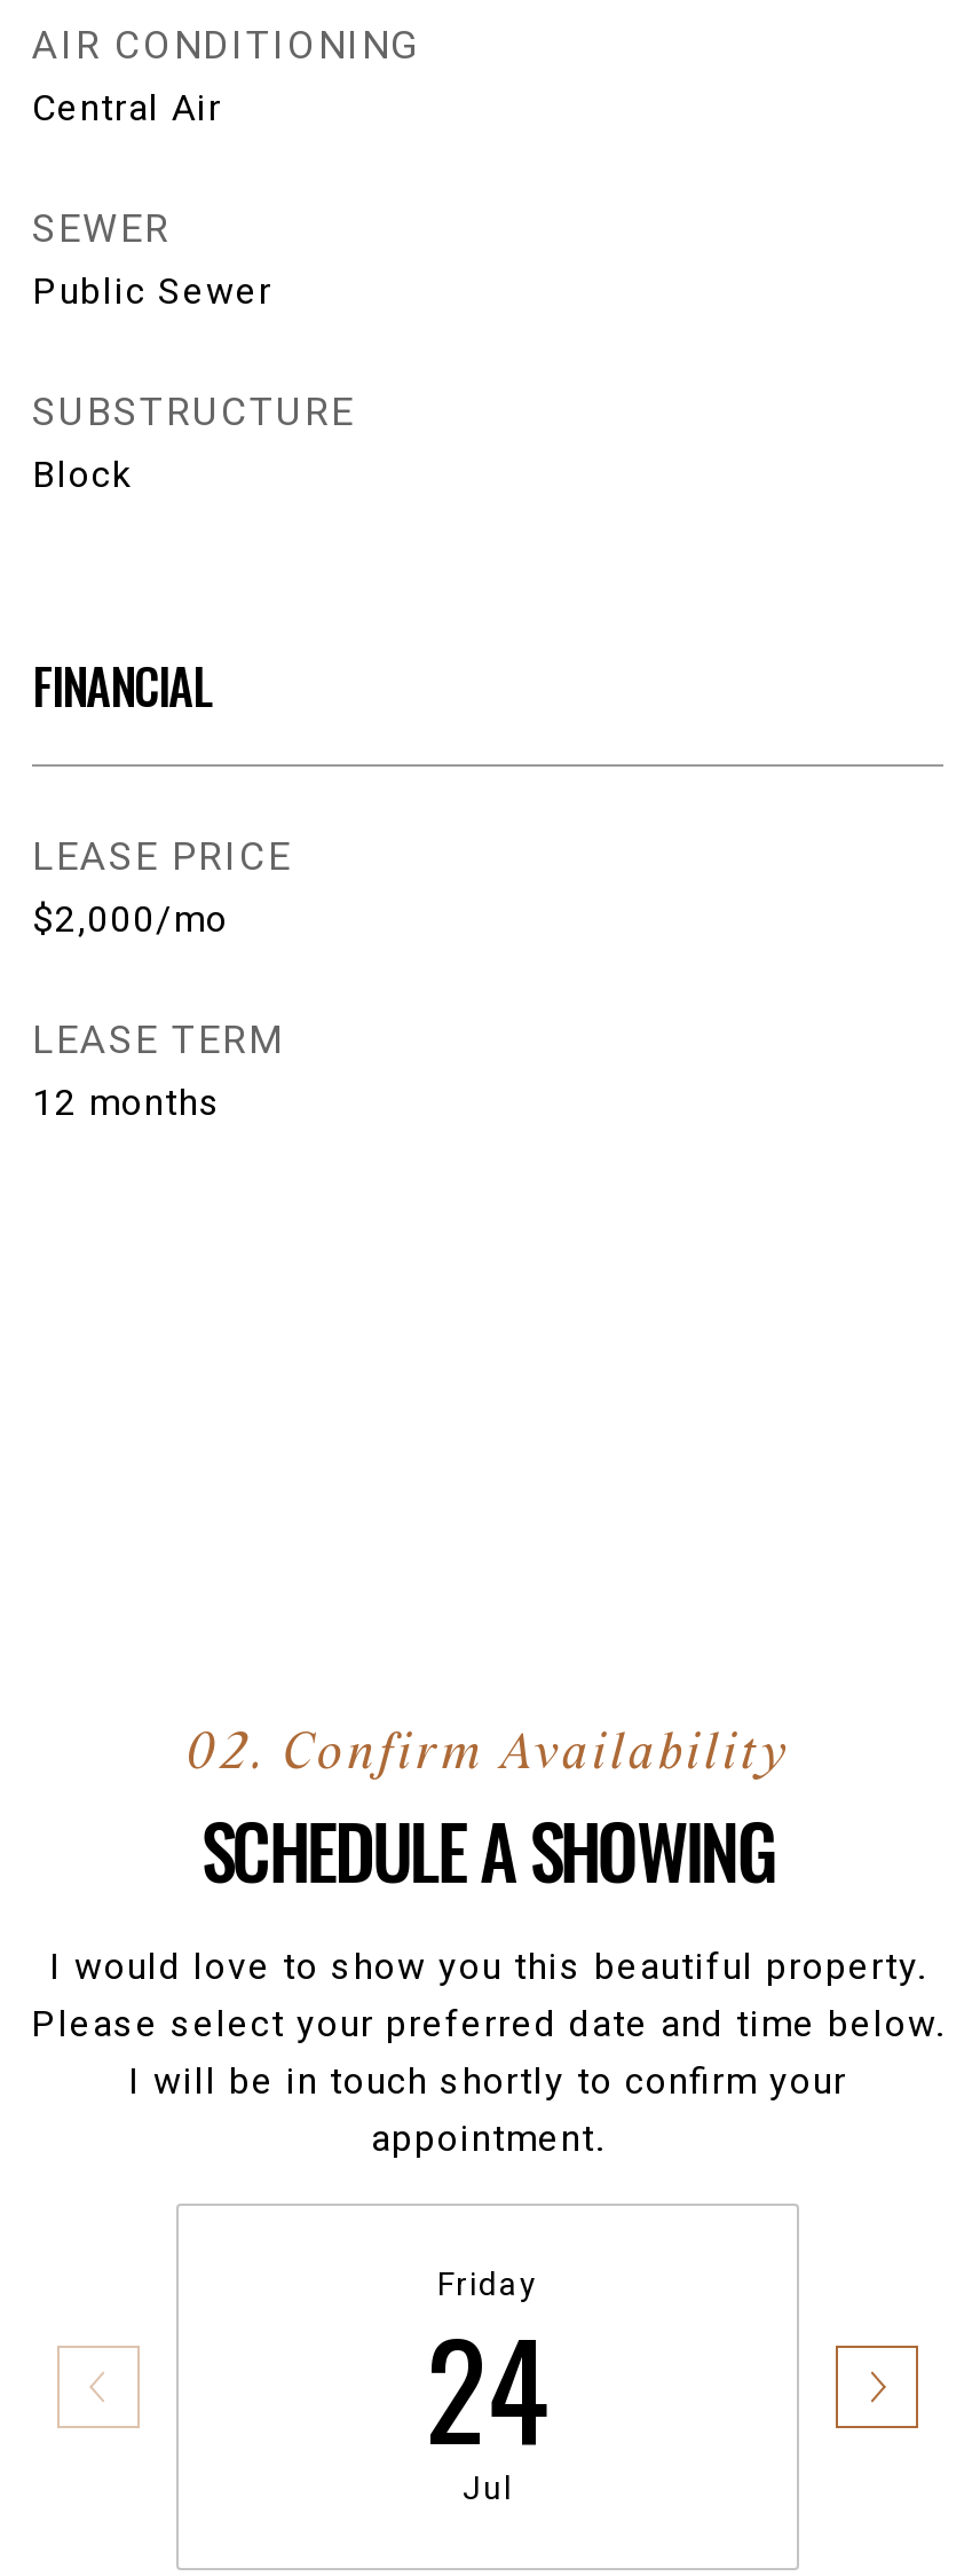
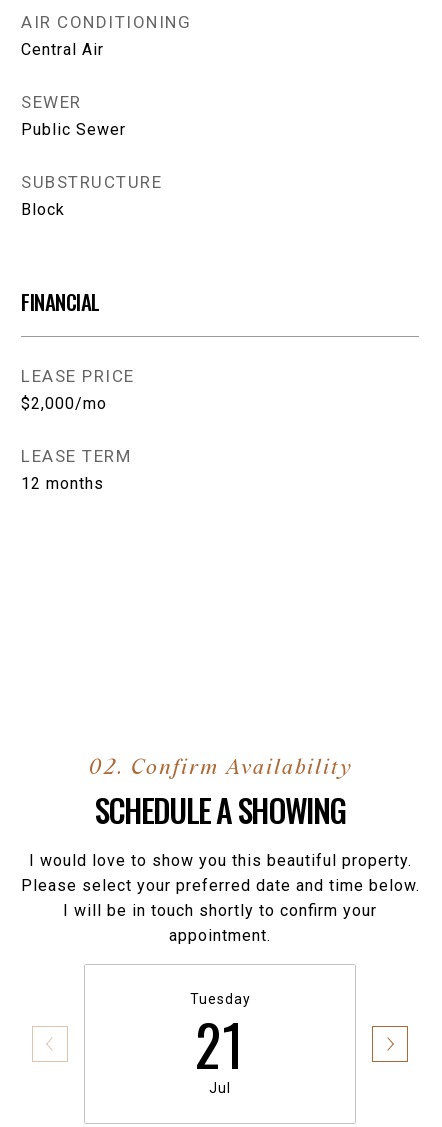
- Friday
- 24
+ Tuesday
+ 21
